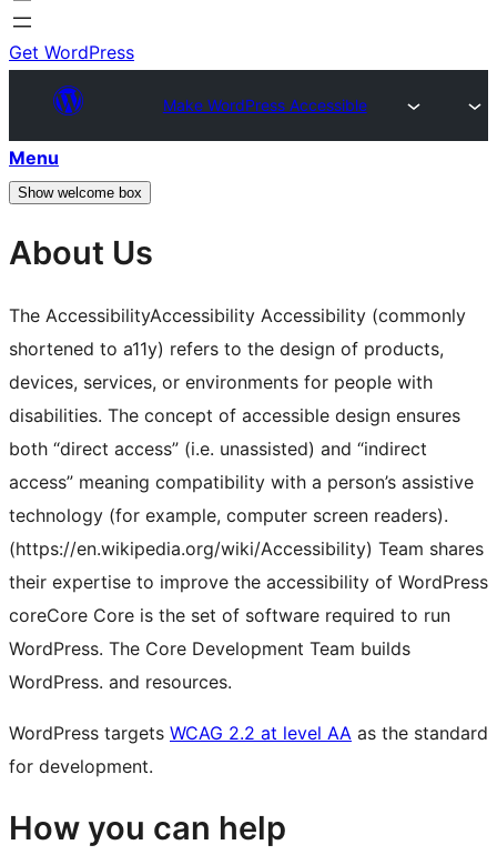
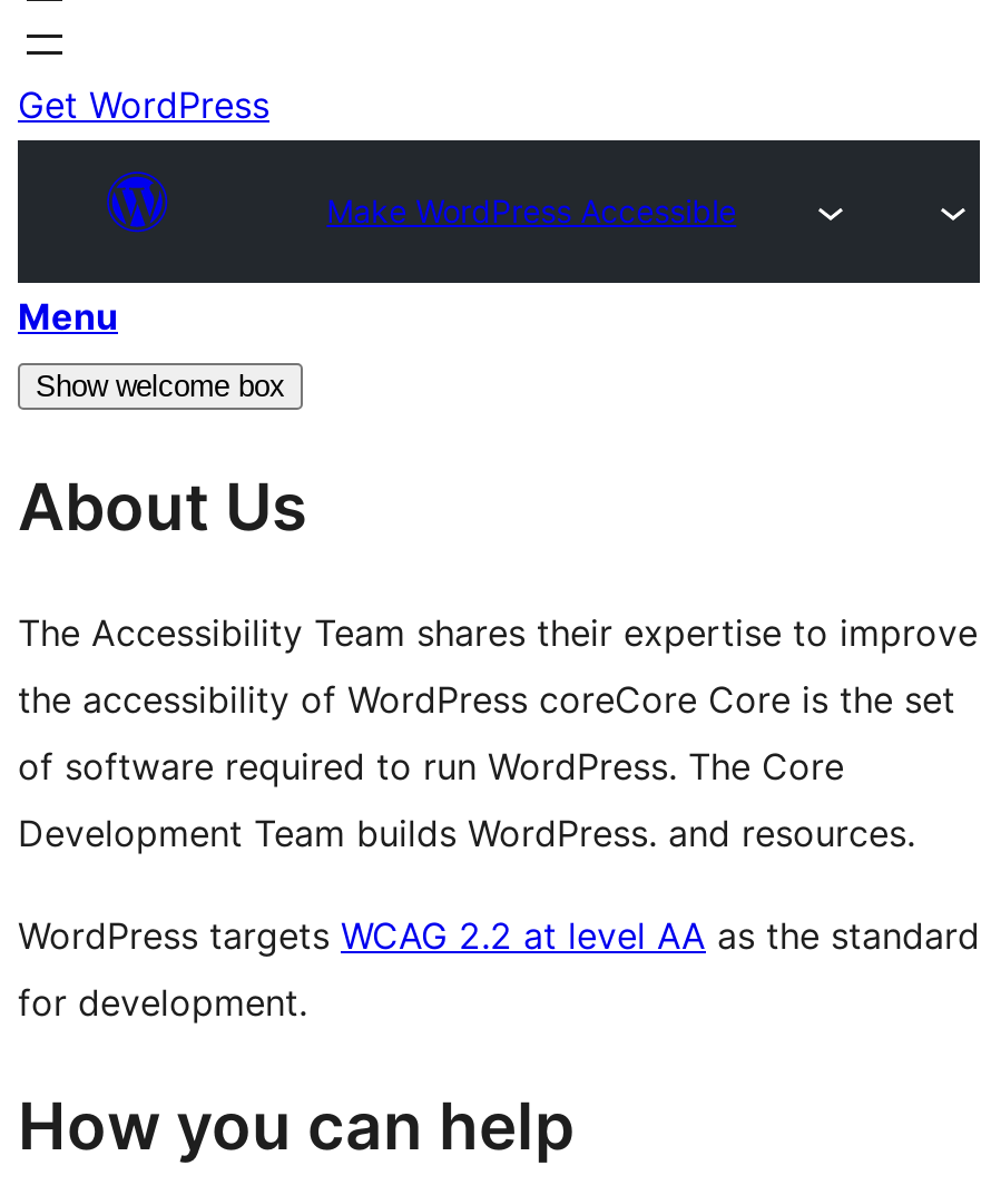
- The AccessibilityAccessibility Accessibility (commonly
- shortened to a11y) refers to the design of products,
- devices, services, or environments for people with
- disabilities. The concept of accessible design ensures
- both “direct access” (i.e. unassisted) and “indirect
- access” meaning compatibility with a person’s assistive
- technology (for example, computer screen readers).
- (https://en.wikipedia.org/wiki/Accessibility) Team shares
- their expertise to improve the accessibility of WordPress
- coreCore Core is the set of software required to run
- WordPress. The Core Development Team builds
- WordPress. and resources.
+ The Accessibility Team shares their expertise to improve
+ the accessibility of WordPress coreCore Core is the set
+ of software required to run WordPress. The Core
+ Development Team builds WordPress. and resources.
